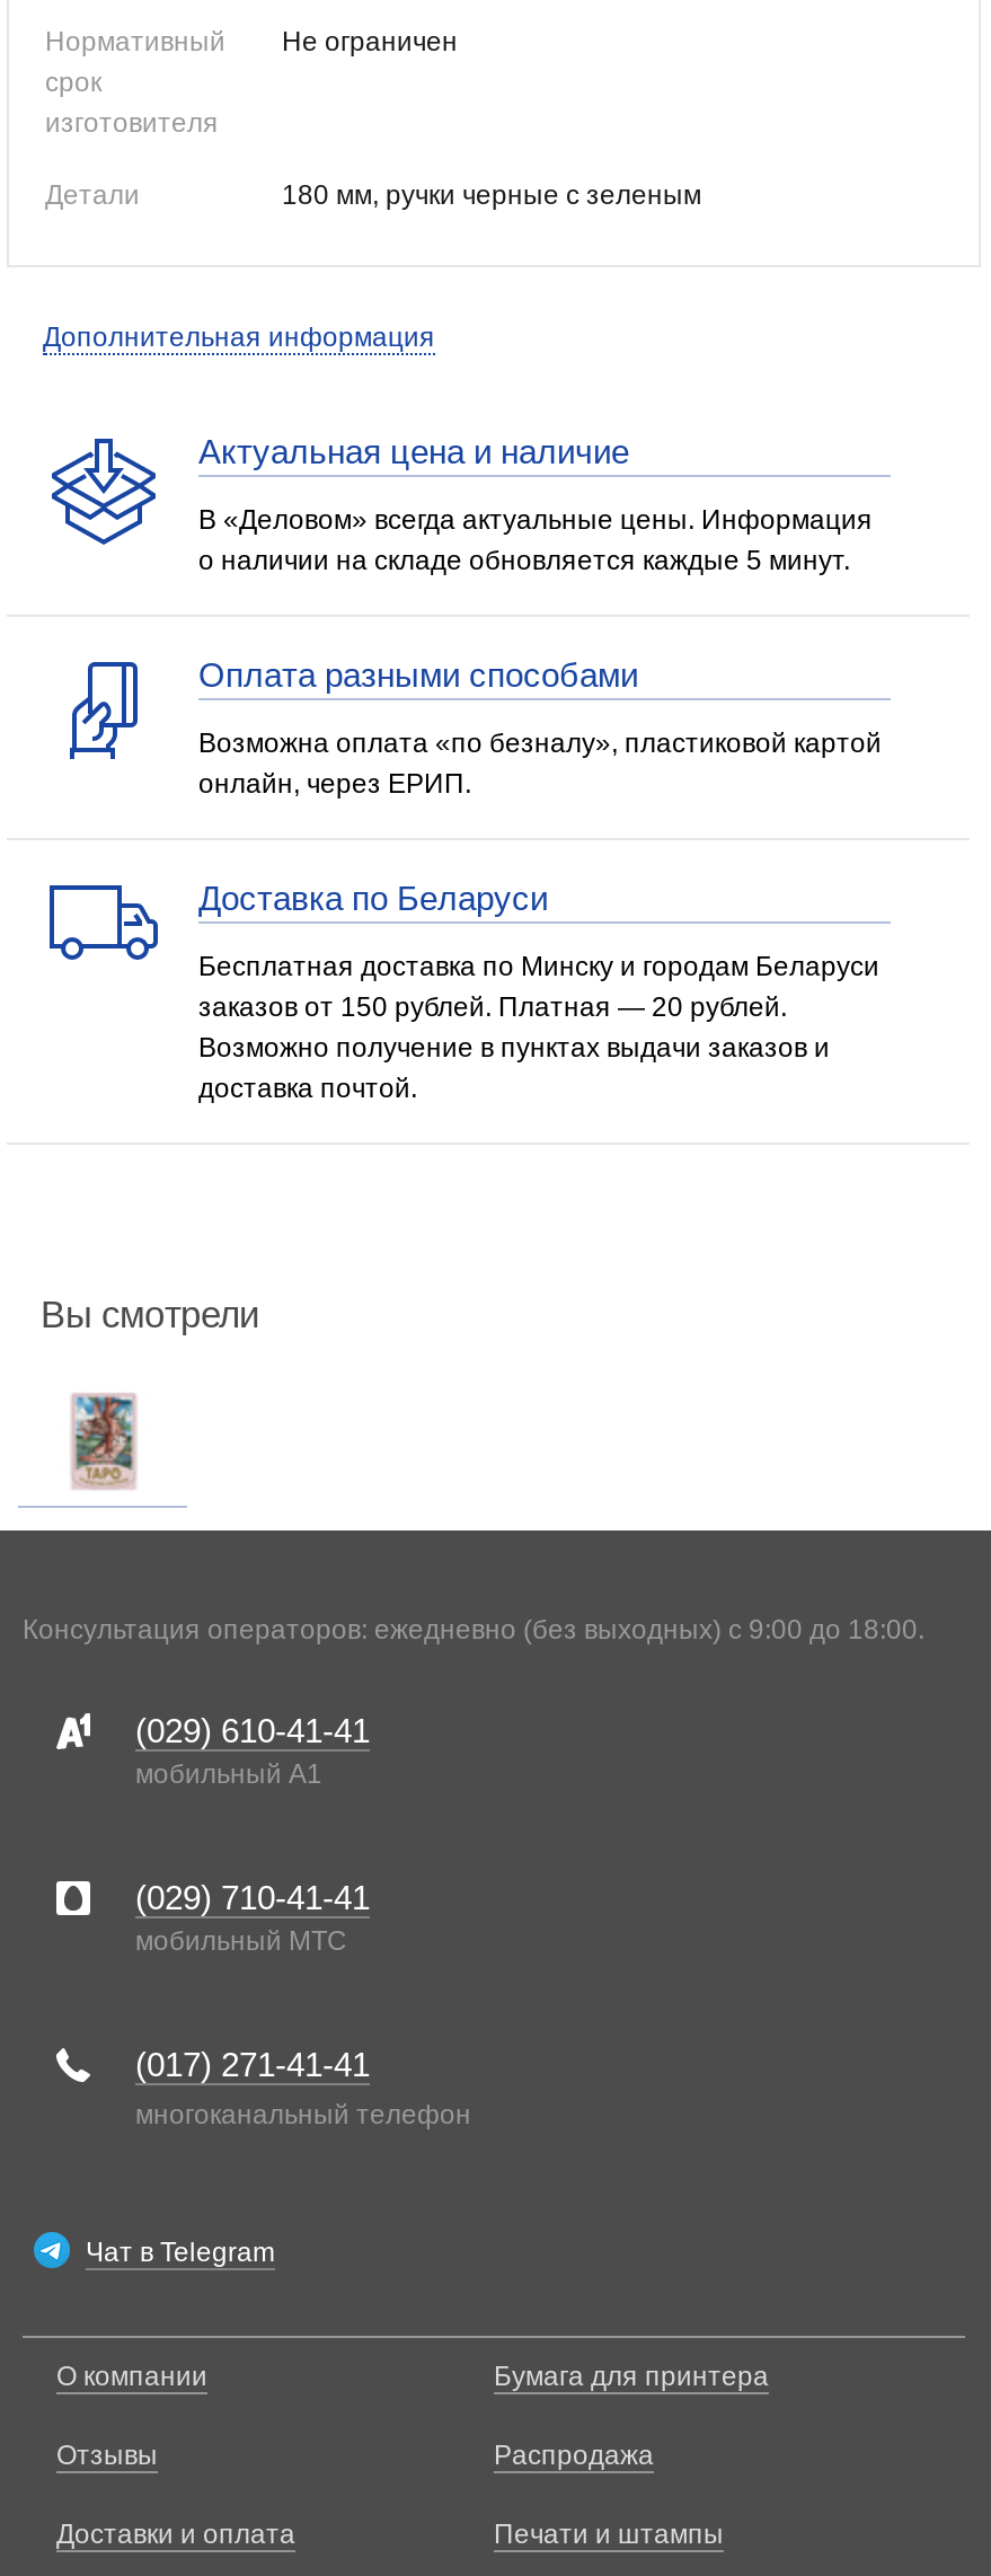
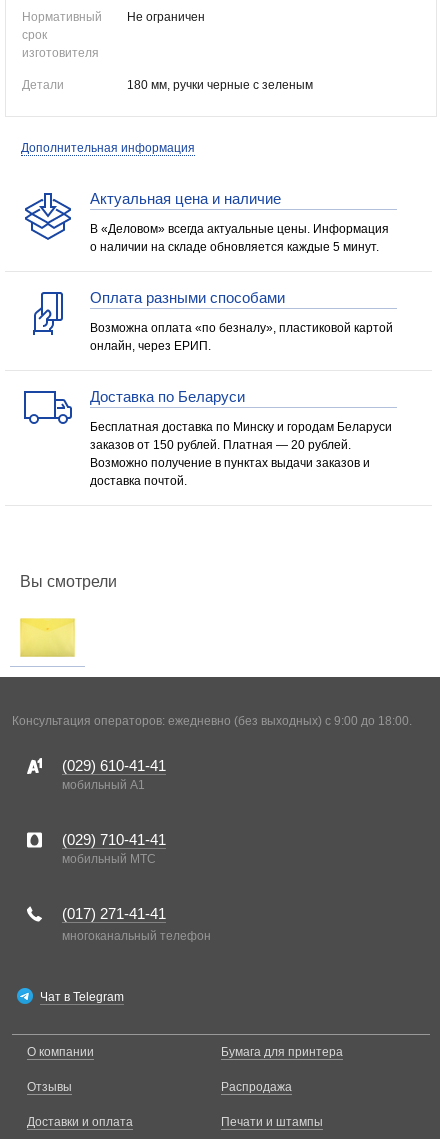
- [image]
+ [image]
